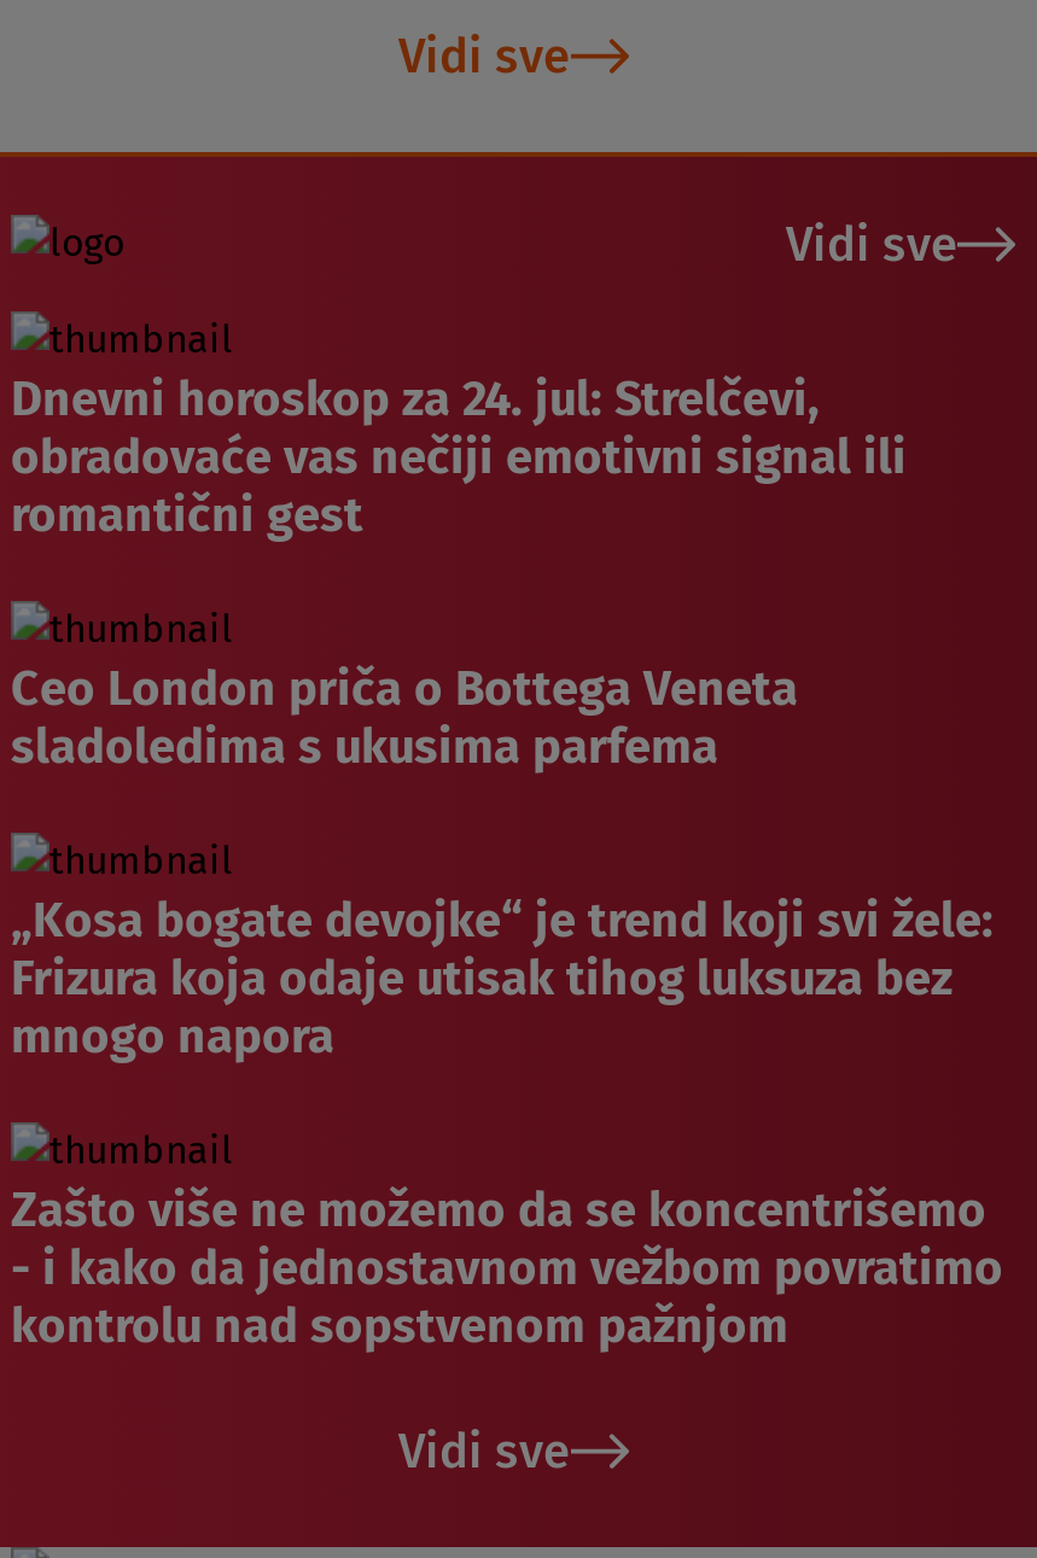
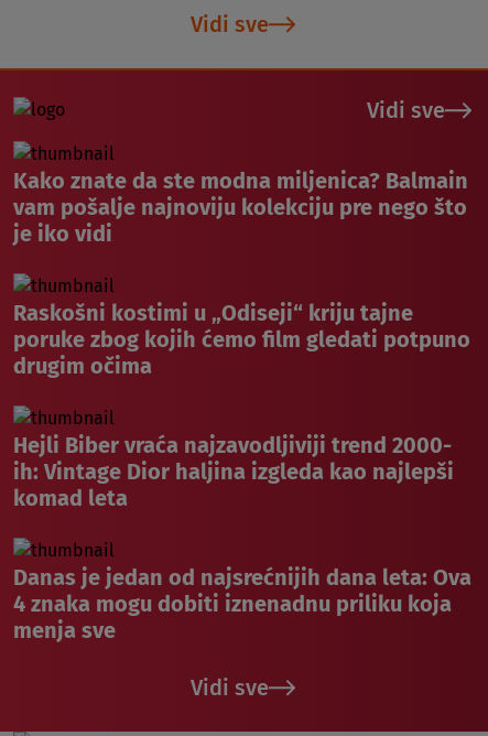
- Dnevni horoskop za 24. jul: Strelčevi,
- obradovaće vas nečiji emotivni signal ili
- romantični gest
+ Kako znate da ste modna miljenica? Balmain
+ vam pošalje najnoviju kolekciju pre nego što
+ je iko vidi

- Ceo London priča o Bottega Veneta
- sladoledima s ukusima parfema
+ Raskošni kostimi u „Odiseji“ kriju tajne
+ poruke zbog kojih ćemo film gledati potpuno
+ drugim očima

- „Kosa bogate devojke“ je trend koji svi žele:
- Frizura koja odaje utisak tihog luksuza bez
- mnogo napora
+ Hejli Biber vraća najzavodljiviji trend 2000-
+ ih: Vintage Dior haljina izgleda kao najlepši
+ komad leta

- Zašto više ne možemo da se koncentrišemo
- - i kako da jednostavnom vežbom povratimo
- kontrolu nad sopstvenom pažnjom
+ Danas je jedan od najsrećnijih dana leta: Ova
+ 4 znaka mogu dobiti iznenadnu priliku koja
+ menja sve
